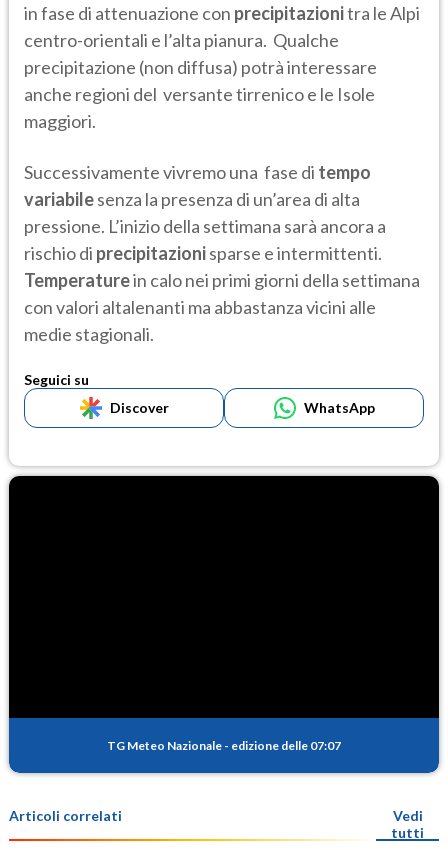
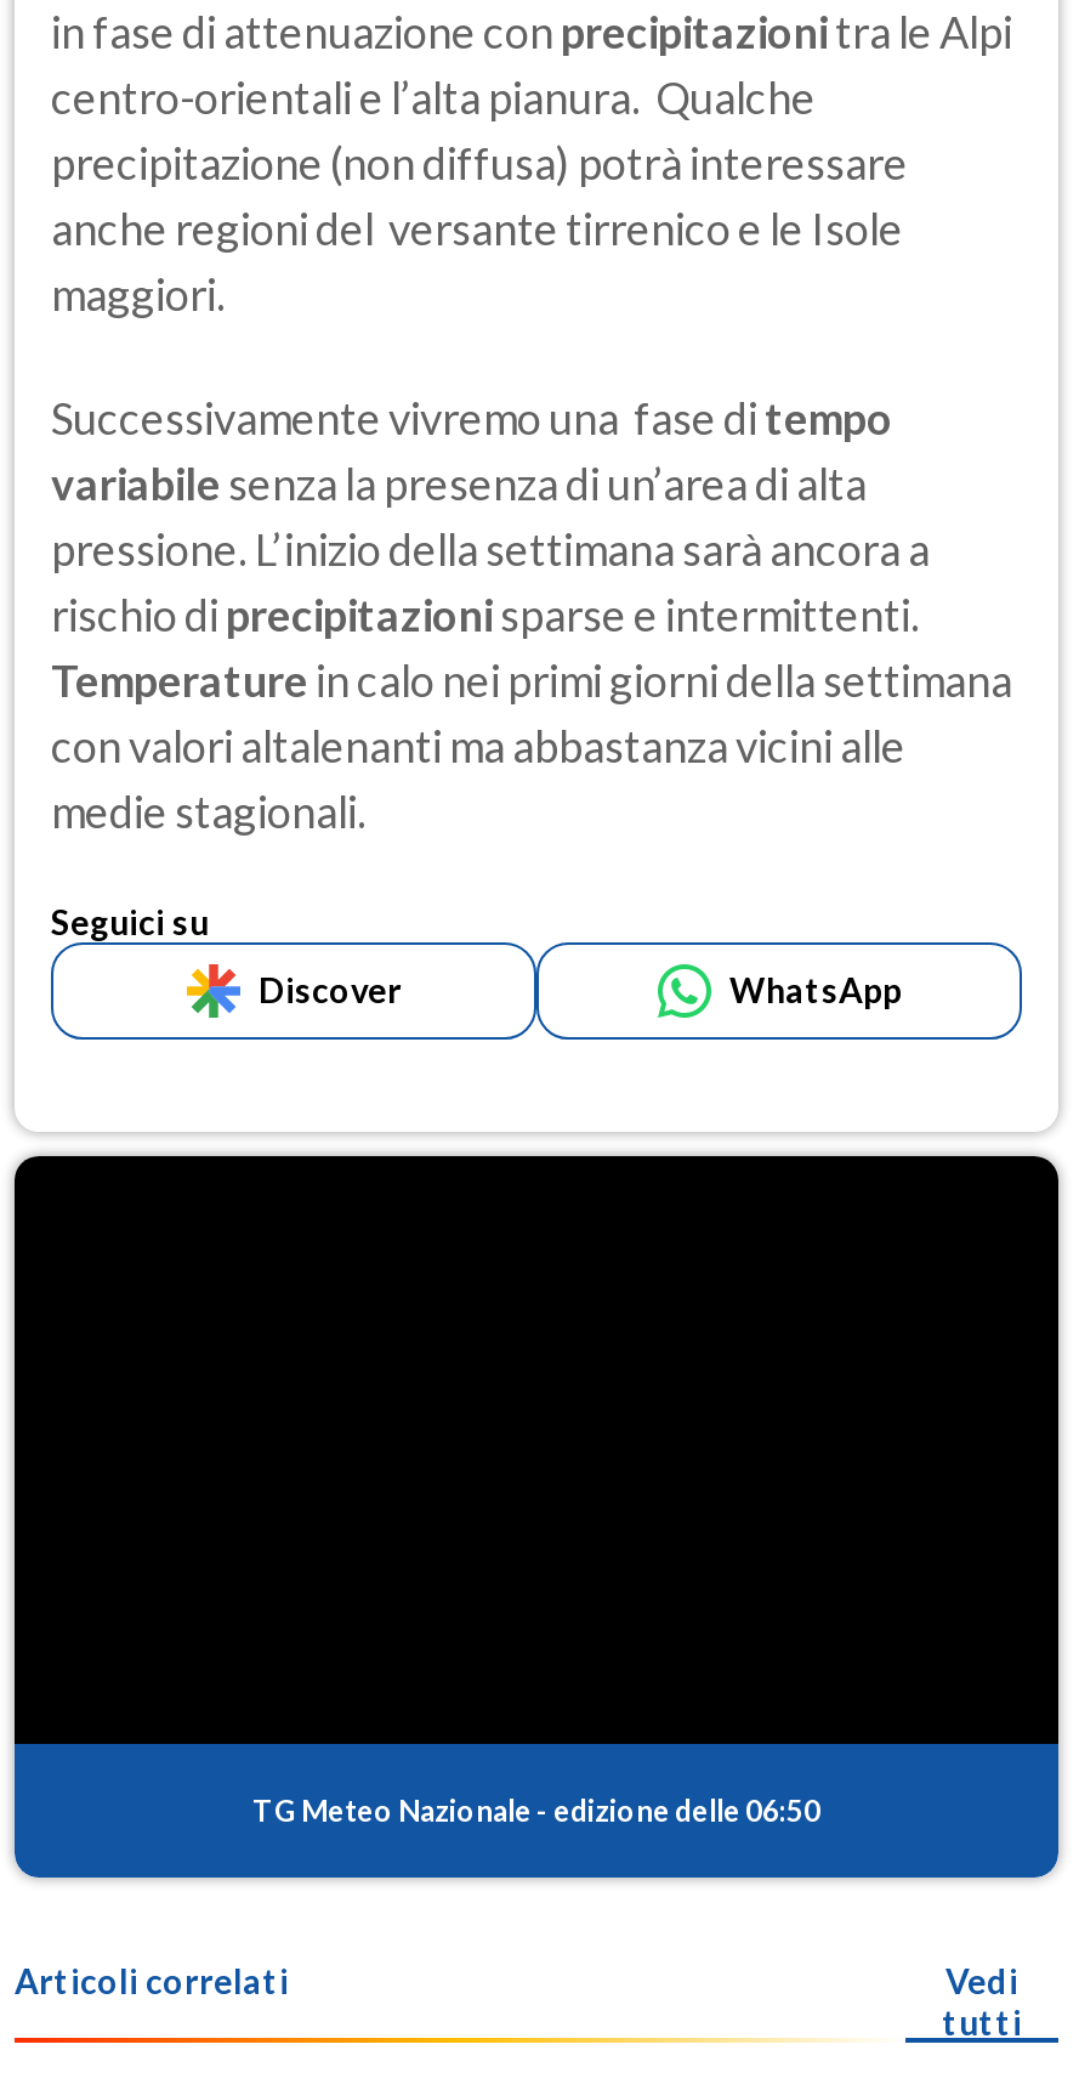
- TG Meteo Nazionale - edizione delle 07:07
+ TG Meteo Nazionale - edizione delle 06:50
